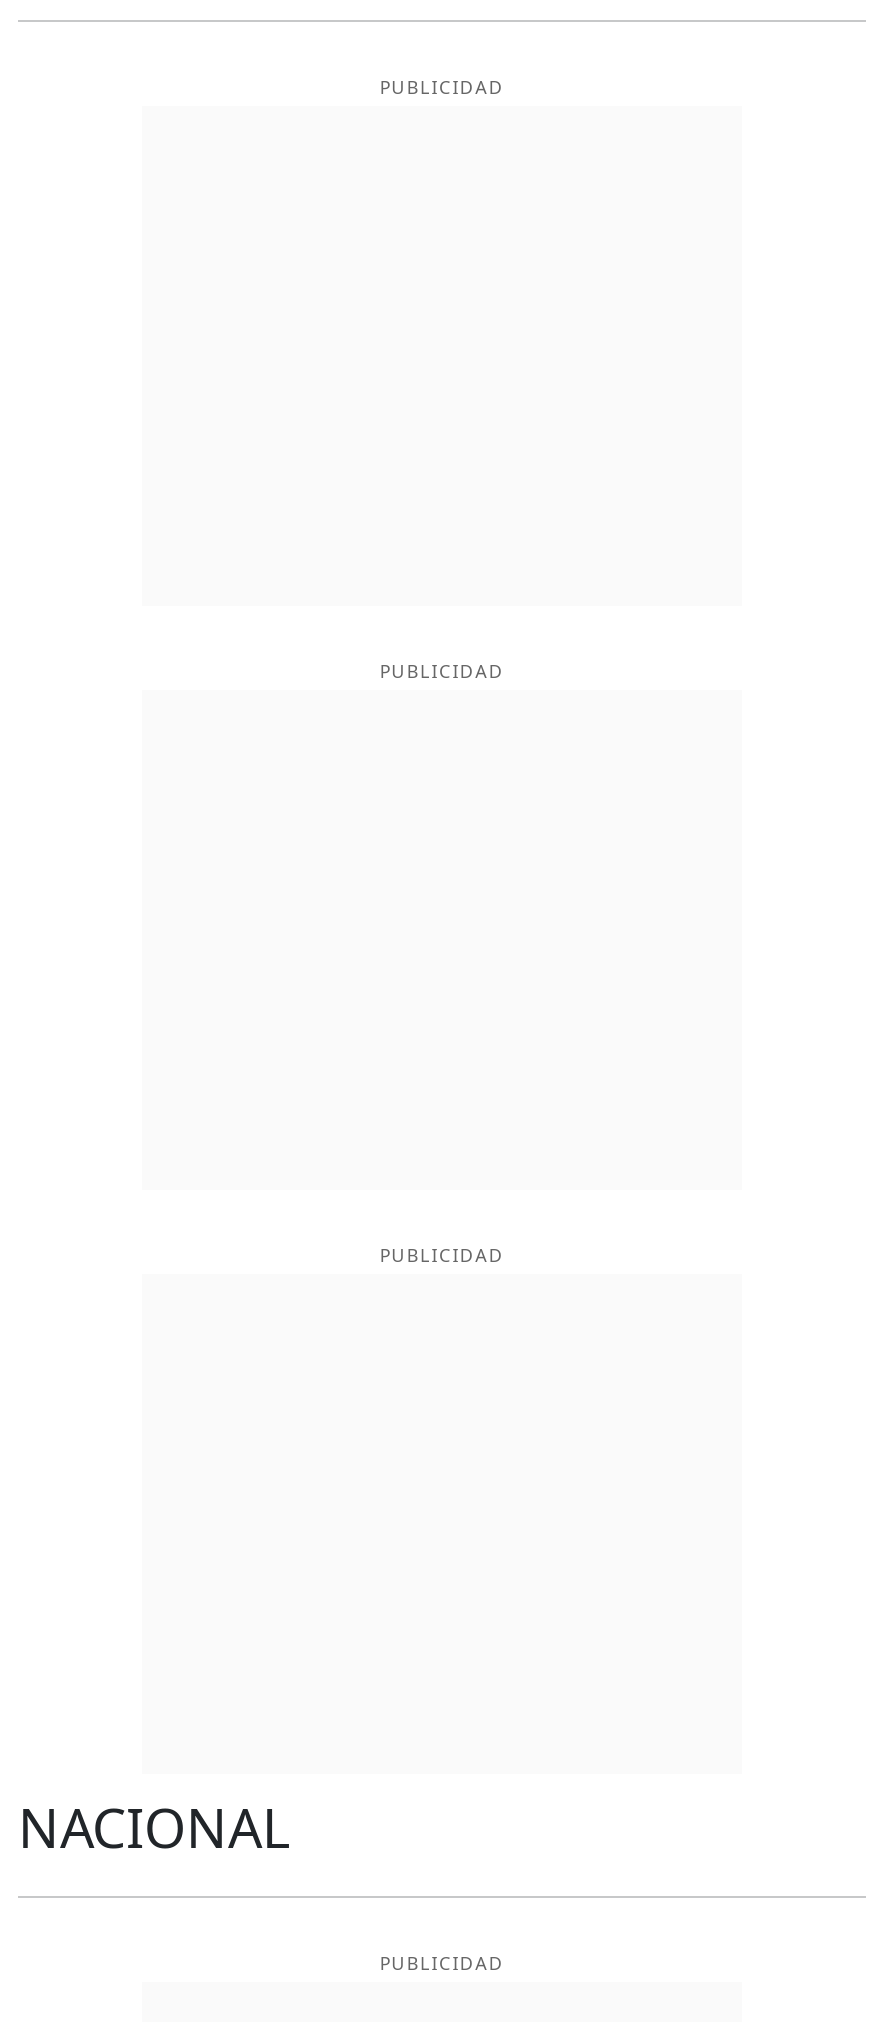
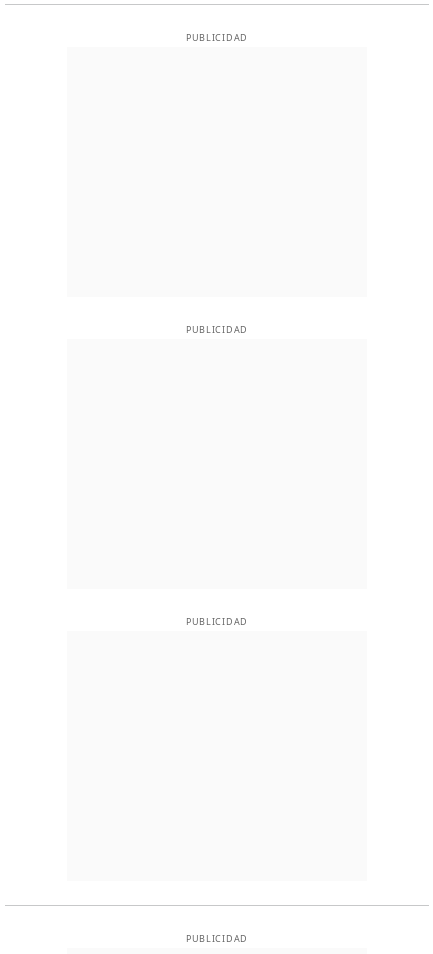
- NACIONAL
